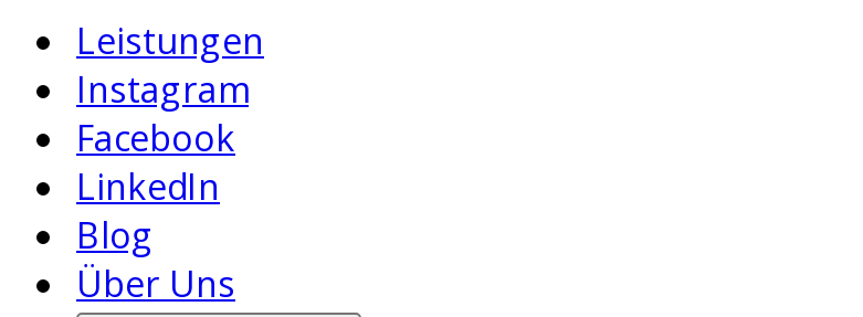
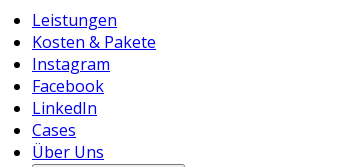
+ Kosten & Pakete

- Blog
+ Cases
